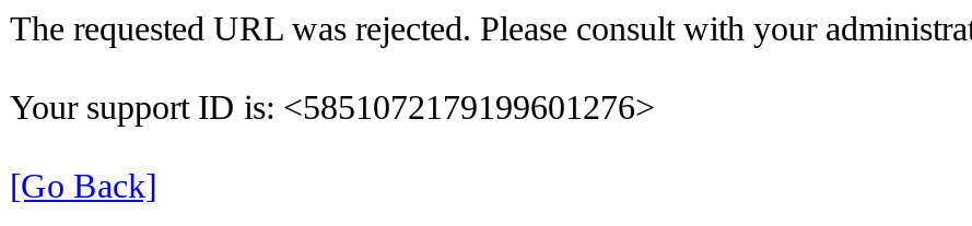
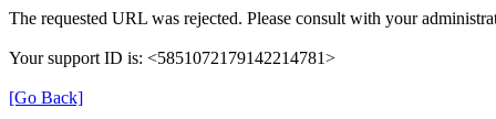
- Your support ID is: <5851072179199601276>
+ Your support ID is: <5851072179142214781>
